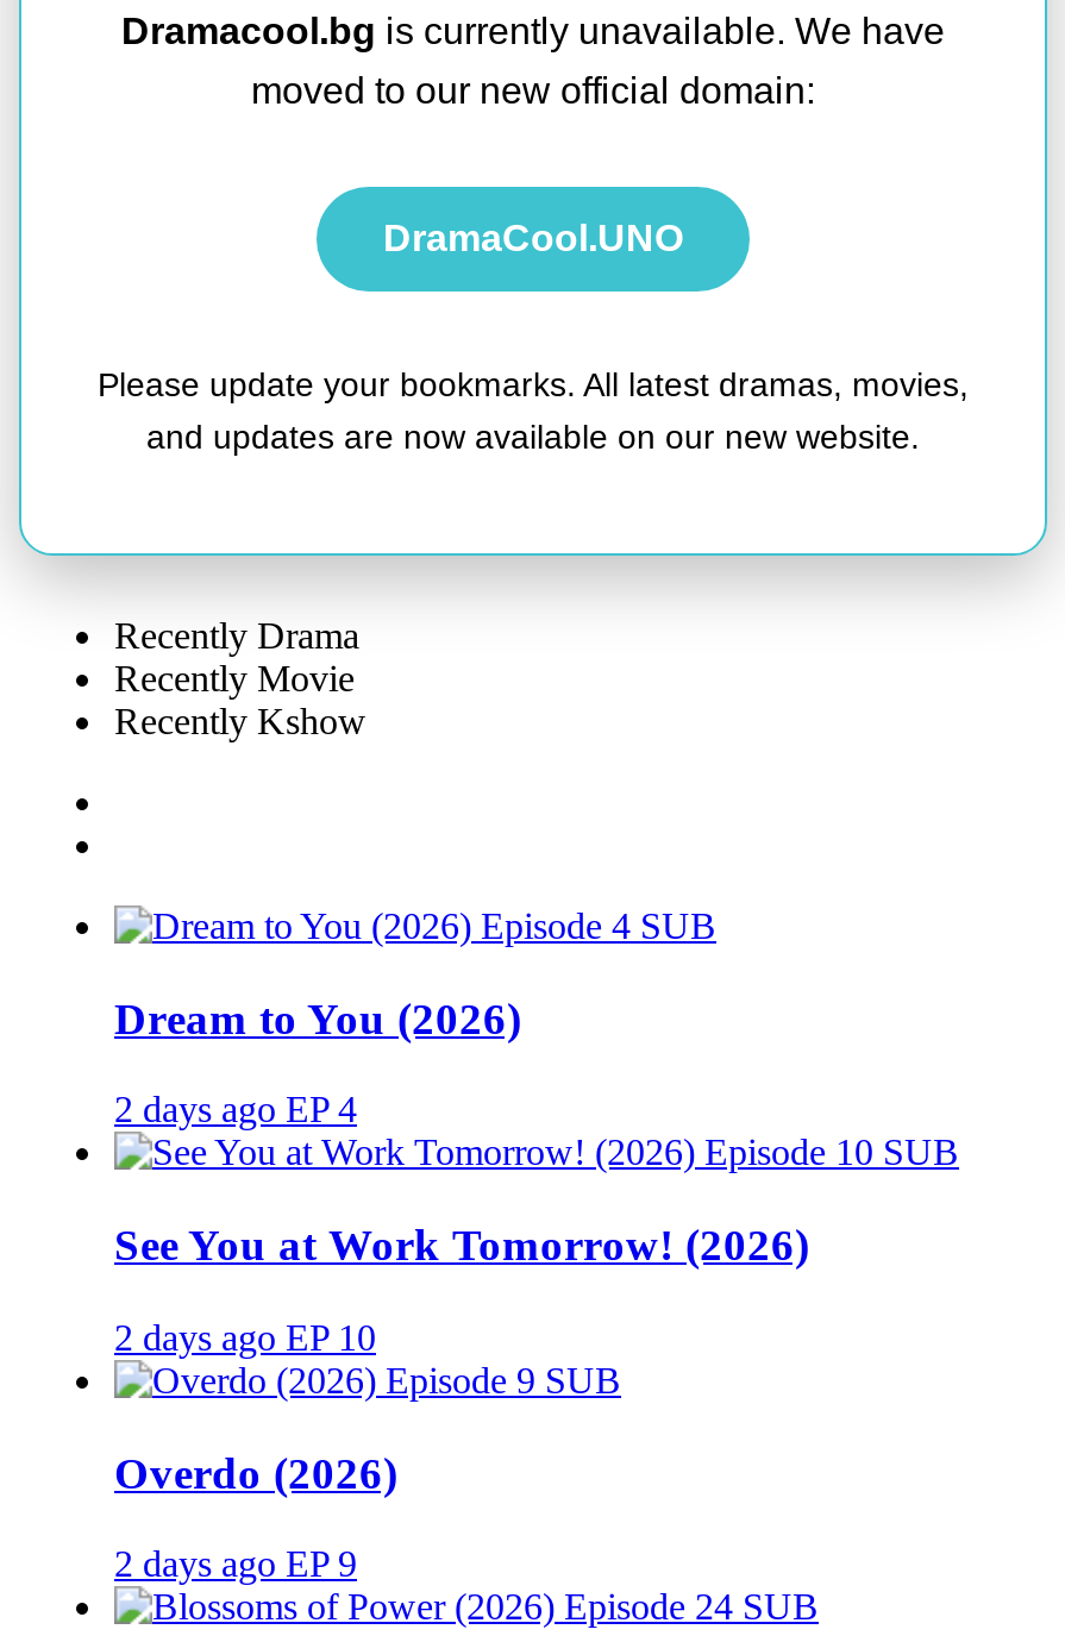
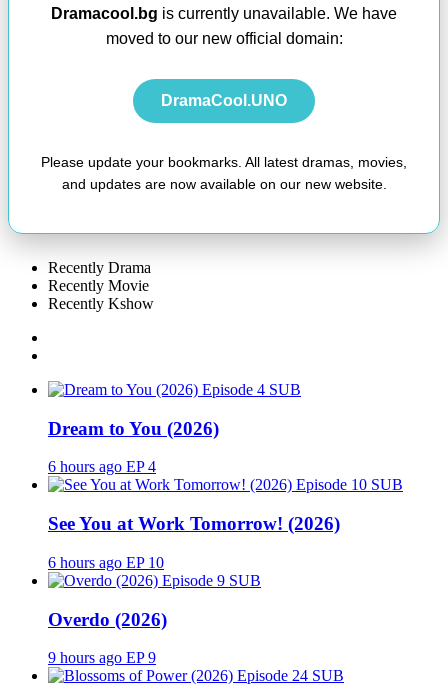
- 2 days ago EP 4
+ 6 hours ago EP 4

- 2 days ago EP 10
+ 6 hours ago EP 10

- 2 days ago EP 9
+ 9 hours ago EP 9
